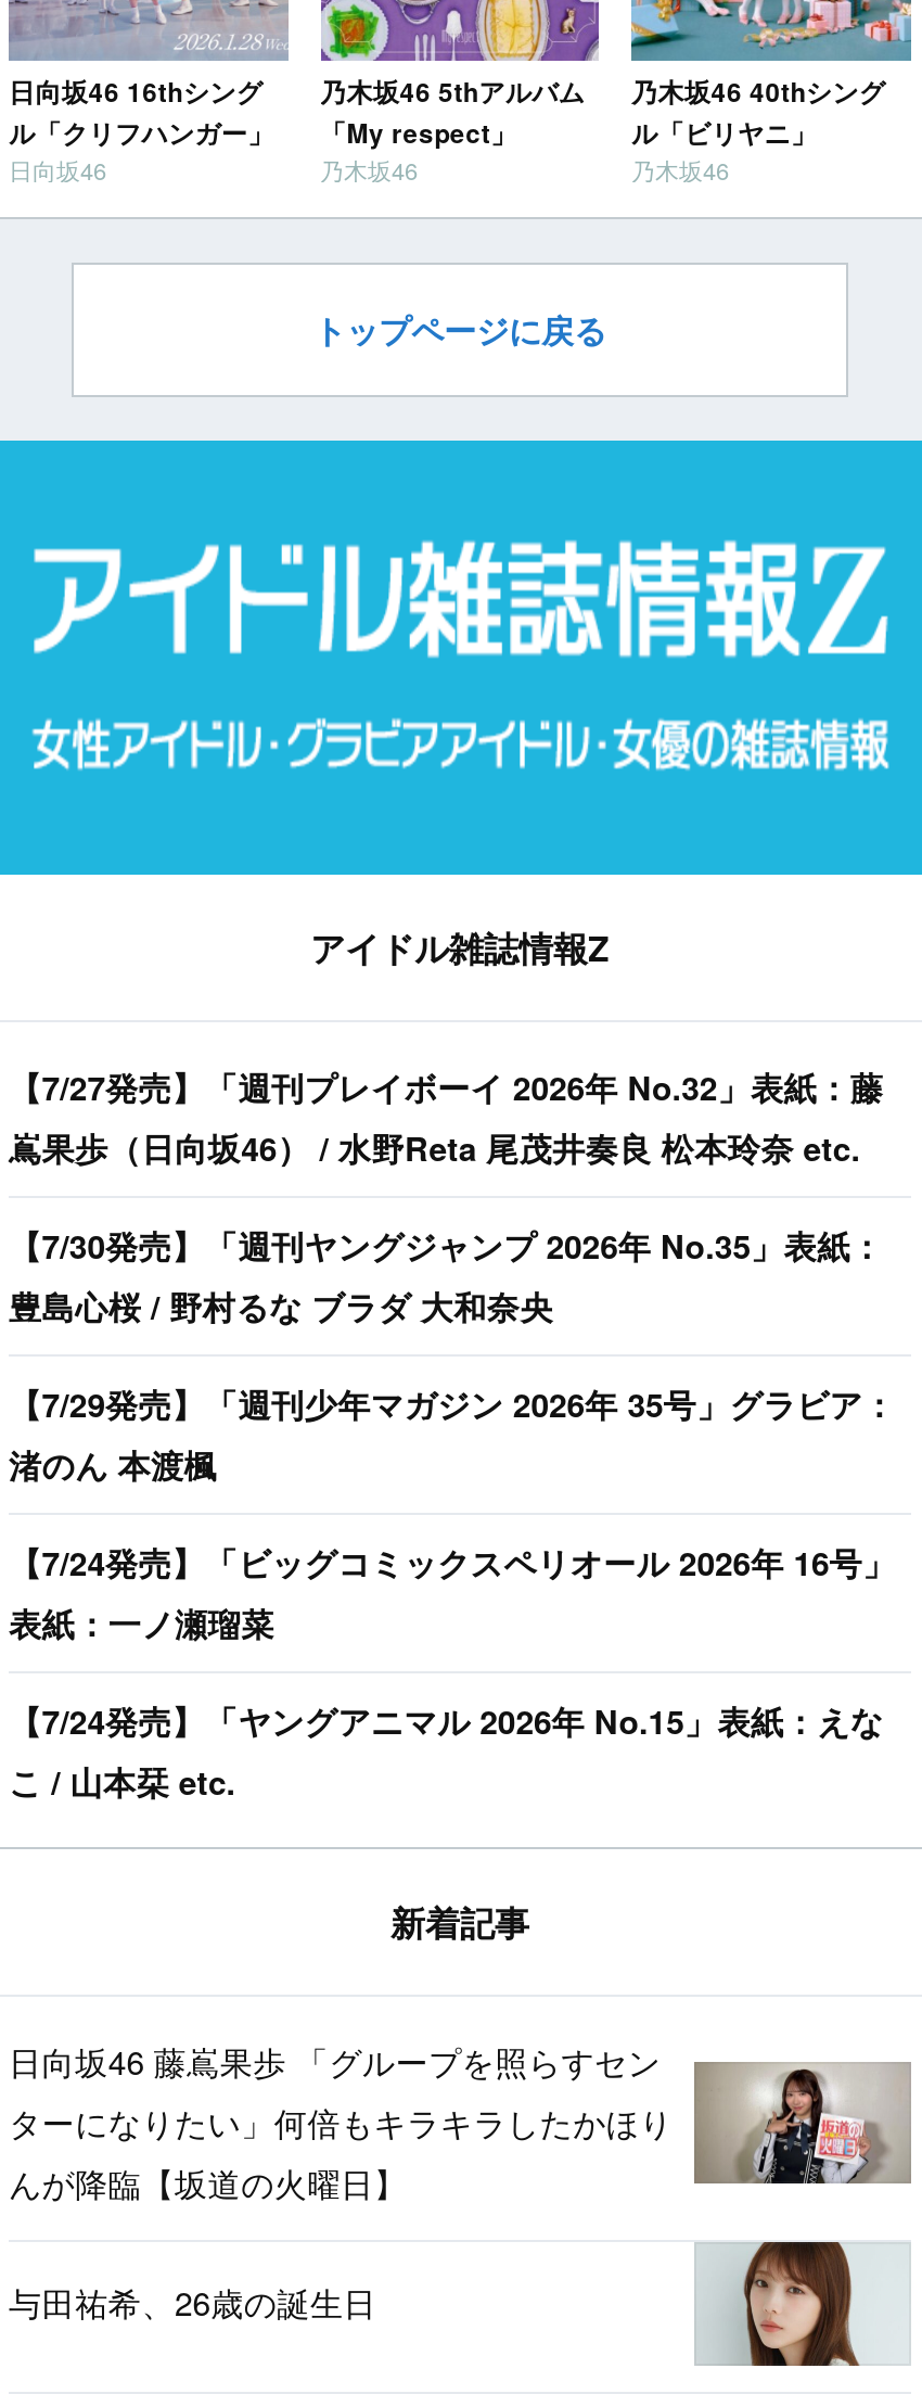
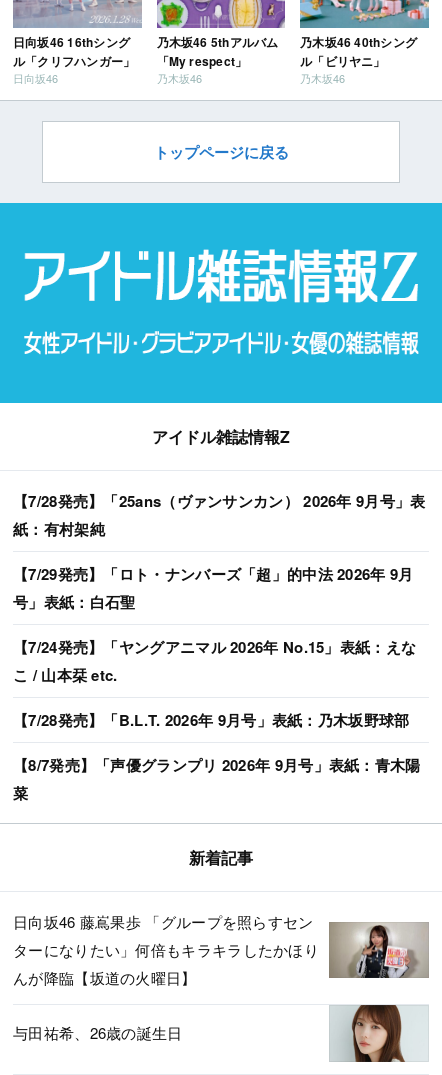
- 【7/27発売】「週刊プレイボーイ 2026年 No.32」表紙：藤
- 嶌果歩（日向坂46） / 水野Reta 尾茂井奏良 松本玲奈 etc.
- 【7/30発売】「週刊ヤングジャンプ 2026年 No.35」表紙：
- 豊島心桜 / 野村るな ブラダ 大和奈央
- 【7/29発売】「週刊少年マガジン 2026年 35号」グラビア：
- 渚のん 本渡楓
- 【7/24発売】「ビッグコミックスペリオール 2026年 16号」
- 表紙：一ノ瀬瑠菜
+ 【7/28発売】「25ans（ヴァンサンカン） 2026年 9月号」表
+ 紙：有村架純
+ 【7/29発売】「ロト・ナンバーズ「超」的中法 2026年 9月
+ 号」表紙：白石聖

moved up: 【7/24発売】「ヤングアニマル 2026年 No.15」表紙：えな | こ / 山本栞 etc.

+ 【7/28発売】「B.L.T. 2026年 9月号」表紙：乃木坂野球部
+ 【8/7発売】「声優グランプリ 2026年 9月号」表紙：青木陽
+ 菜
